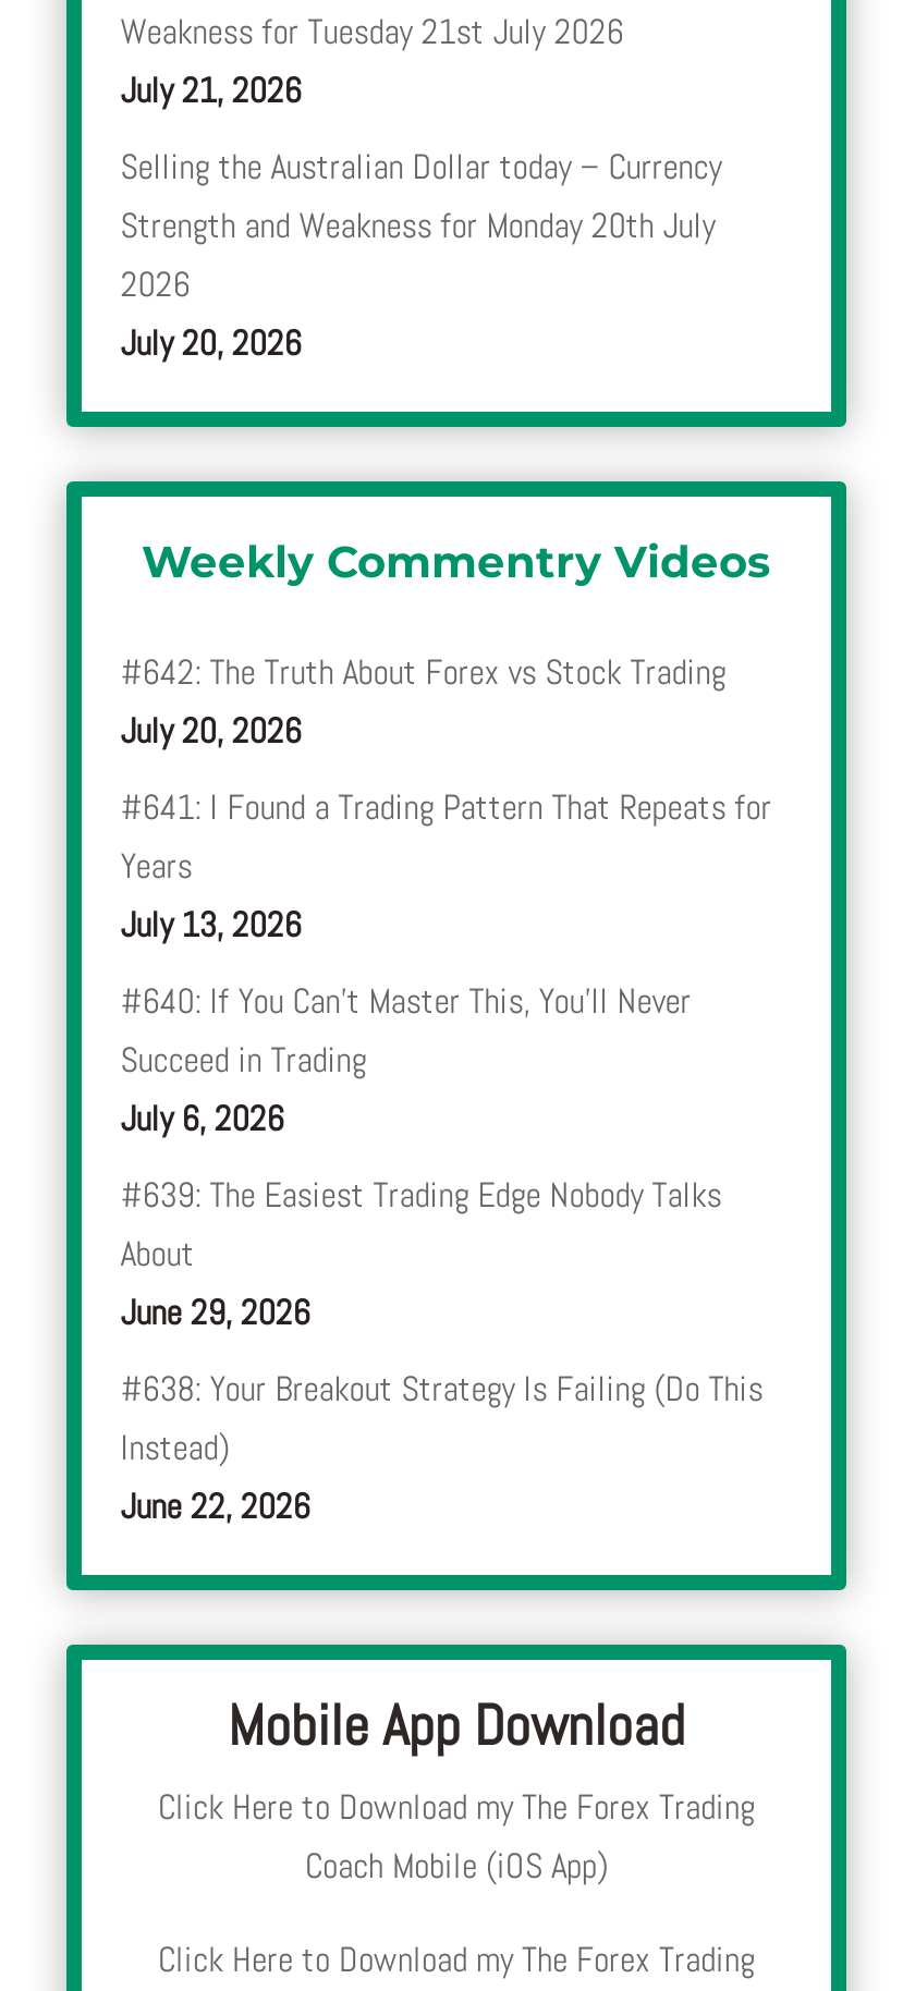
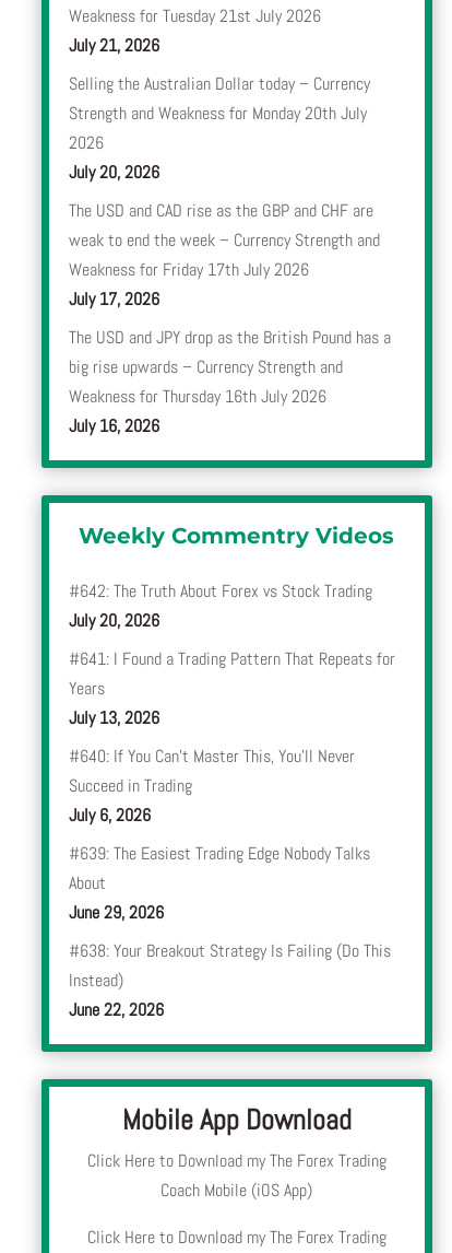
+ The USD and CAD rise as the GBP and CHF are
+ weak to end the week – Currency Strength and
+ Weakness for Friday 17th July 2026
+ July 17, 2026
+ The USD and JPY drop as the British Pound has a
+ big rise upwards – Currency Strength and
+ Weakness for Thursday 16th July 2026
+ July 16, 2026
